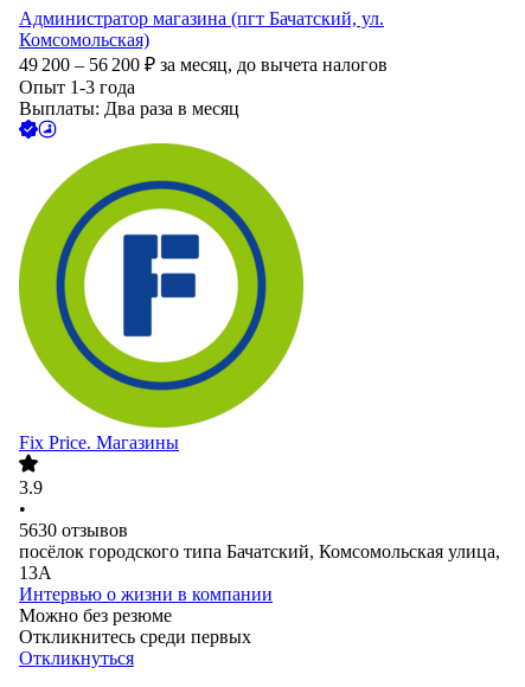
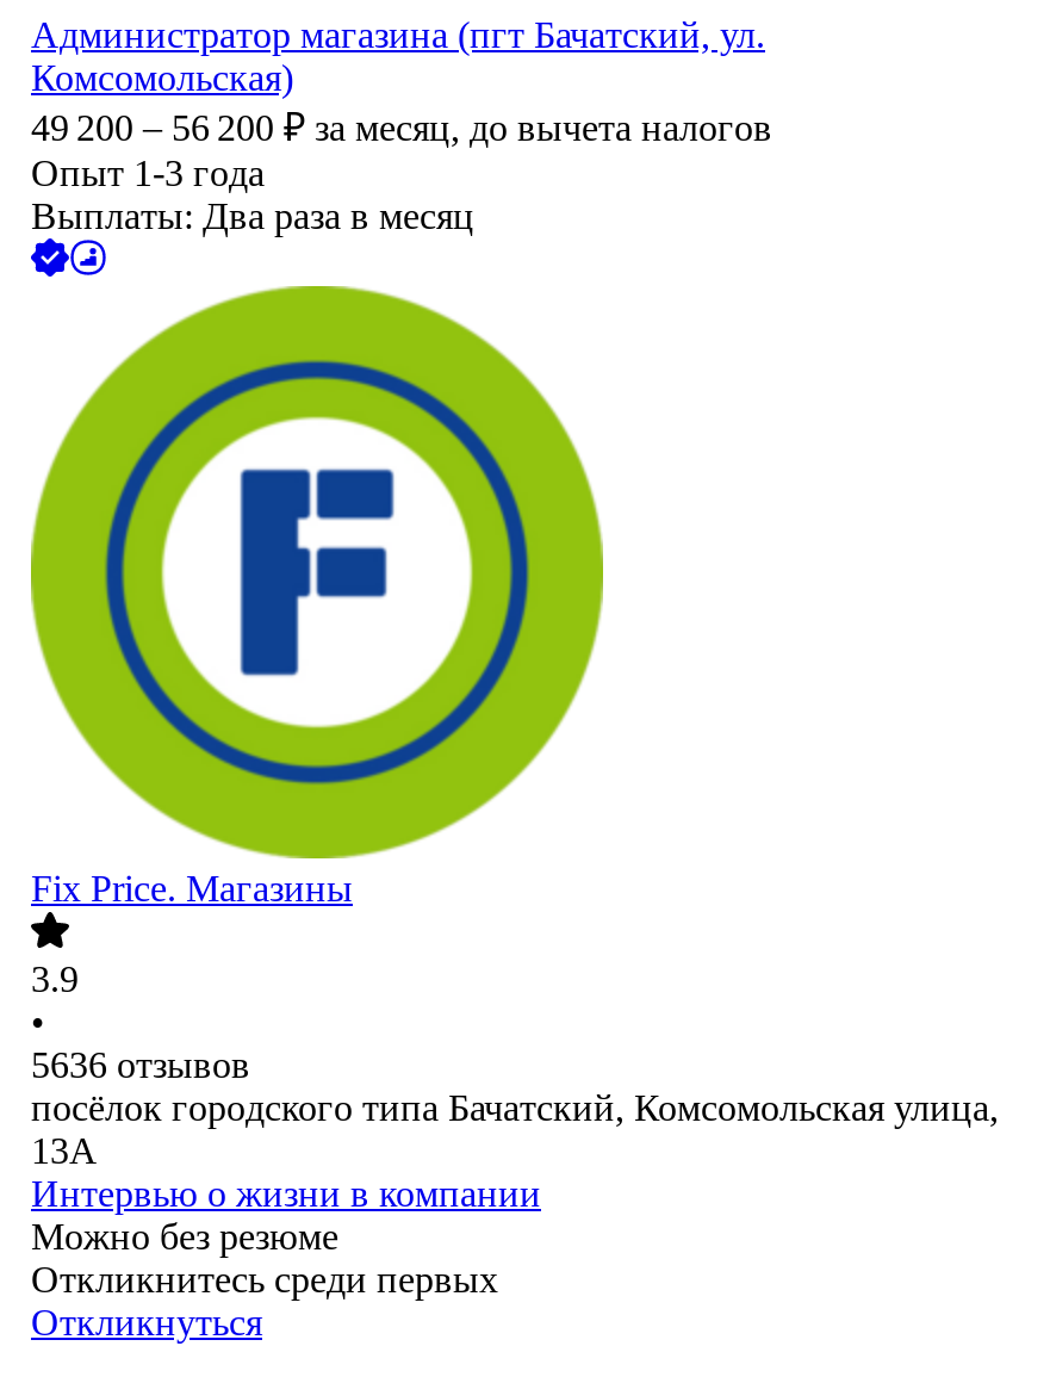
- 5630 отзывов
+ 5636 отзывов
